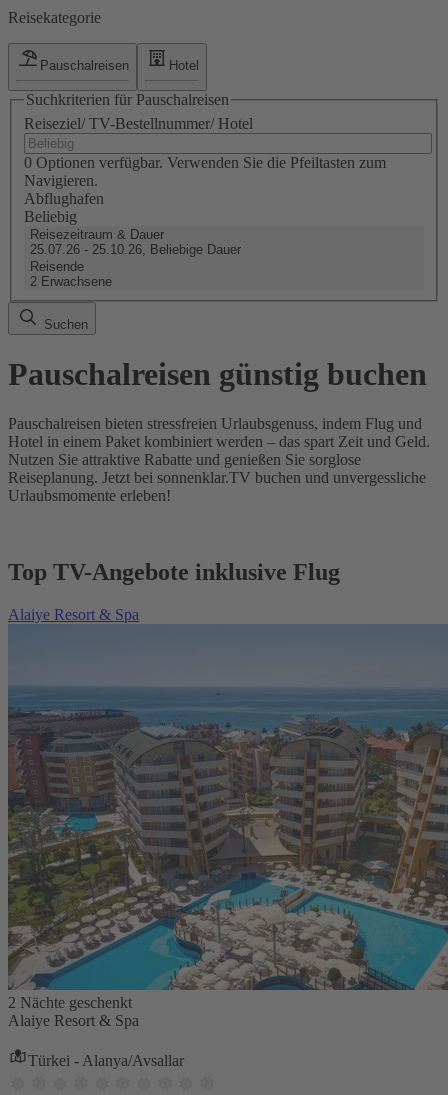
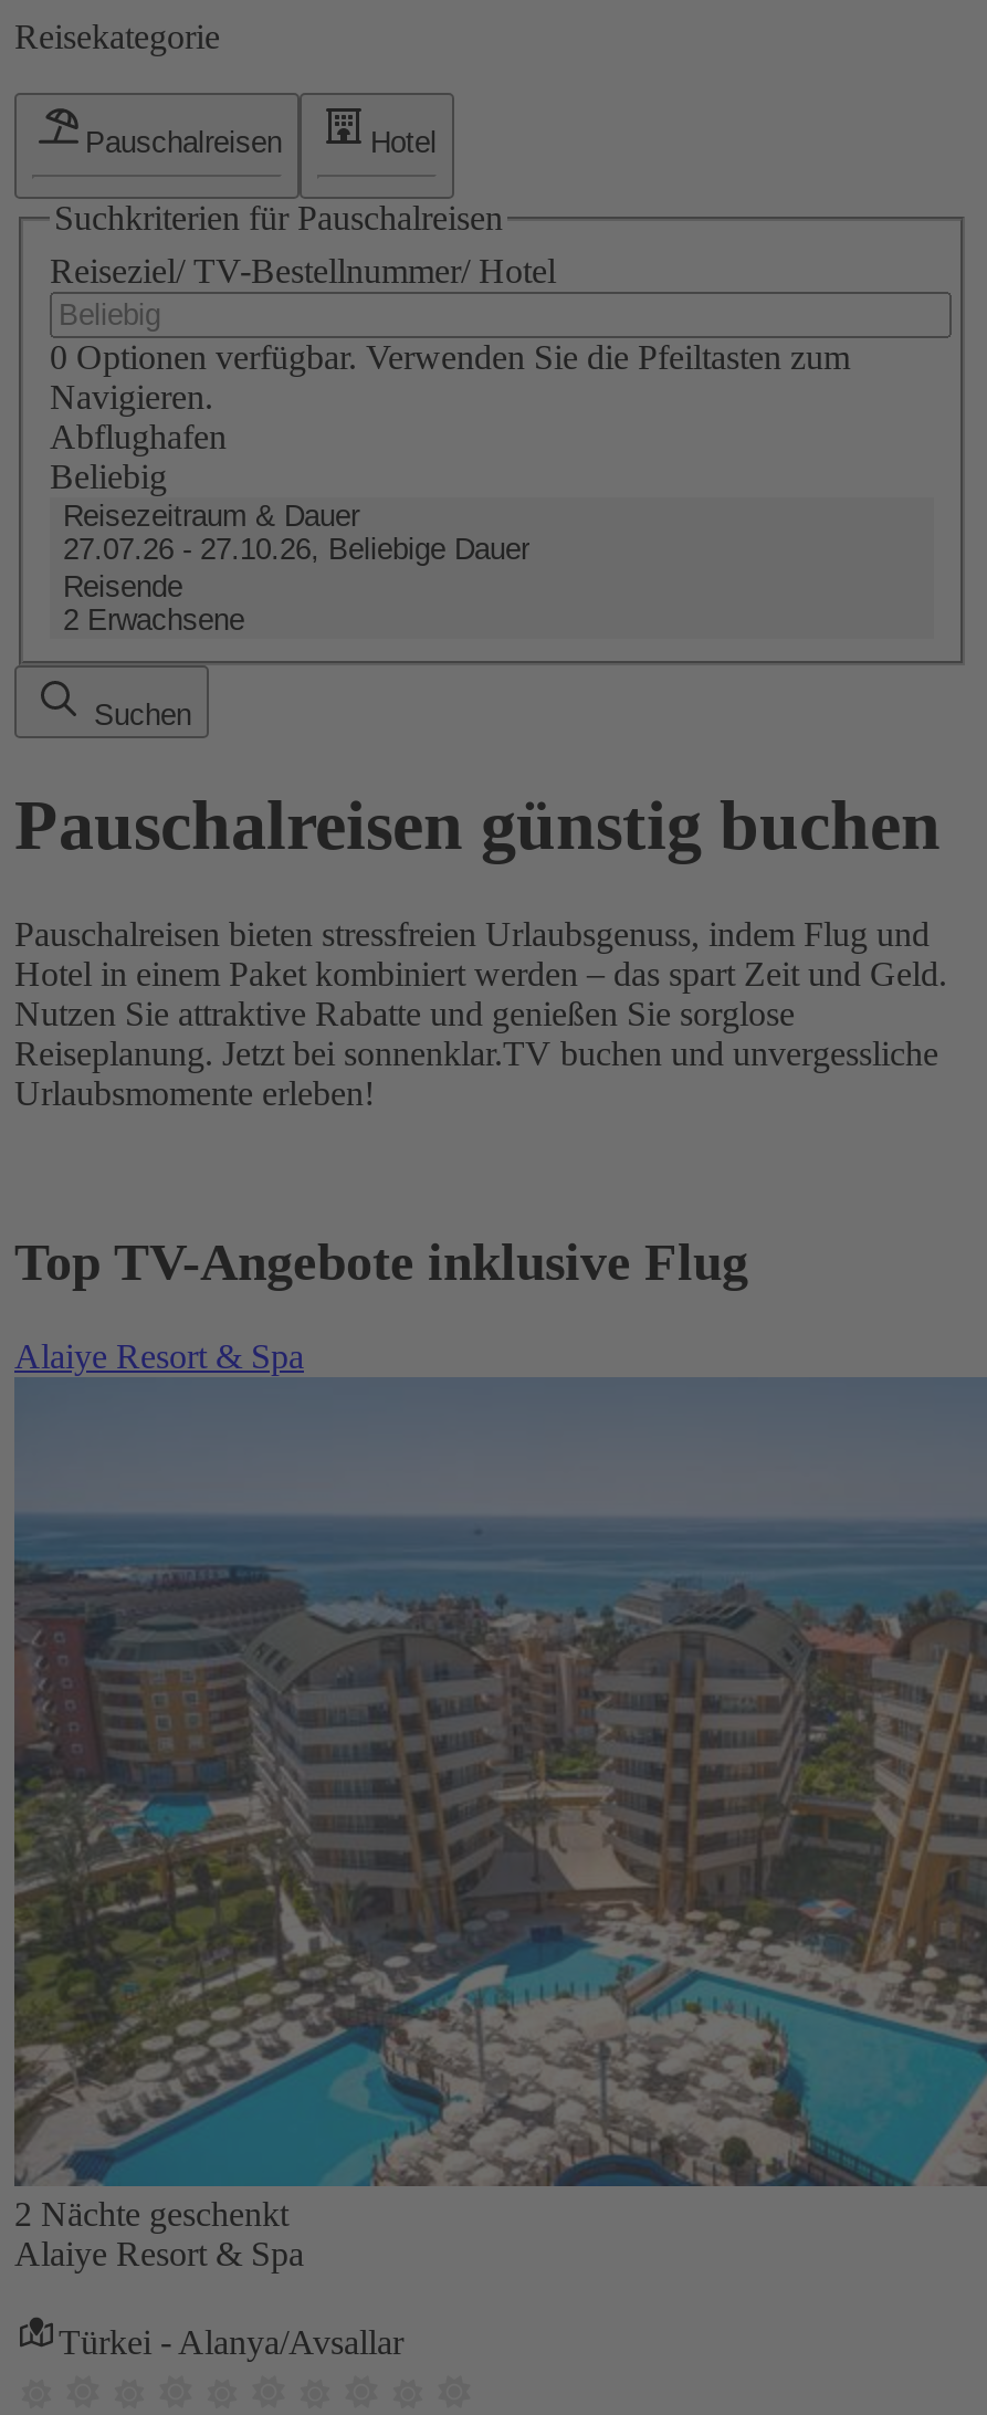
- 25.07.26 - 25.10.26, Beliebige Dauer
+ 27.07.26 - 27.10.26, Beliebige Dauer
